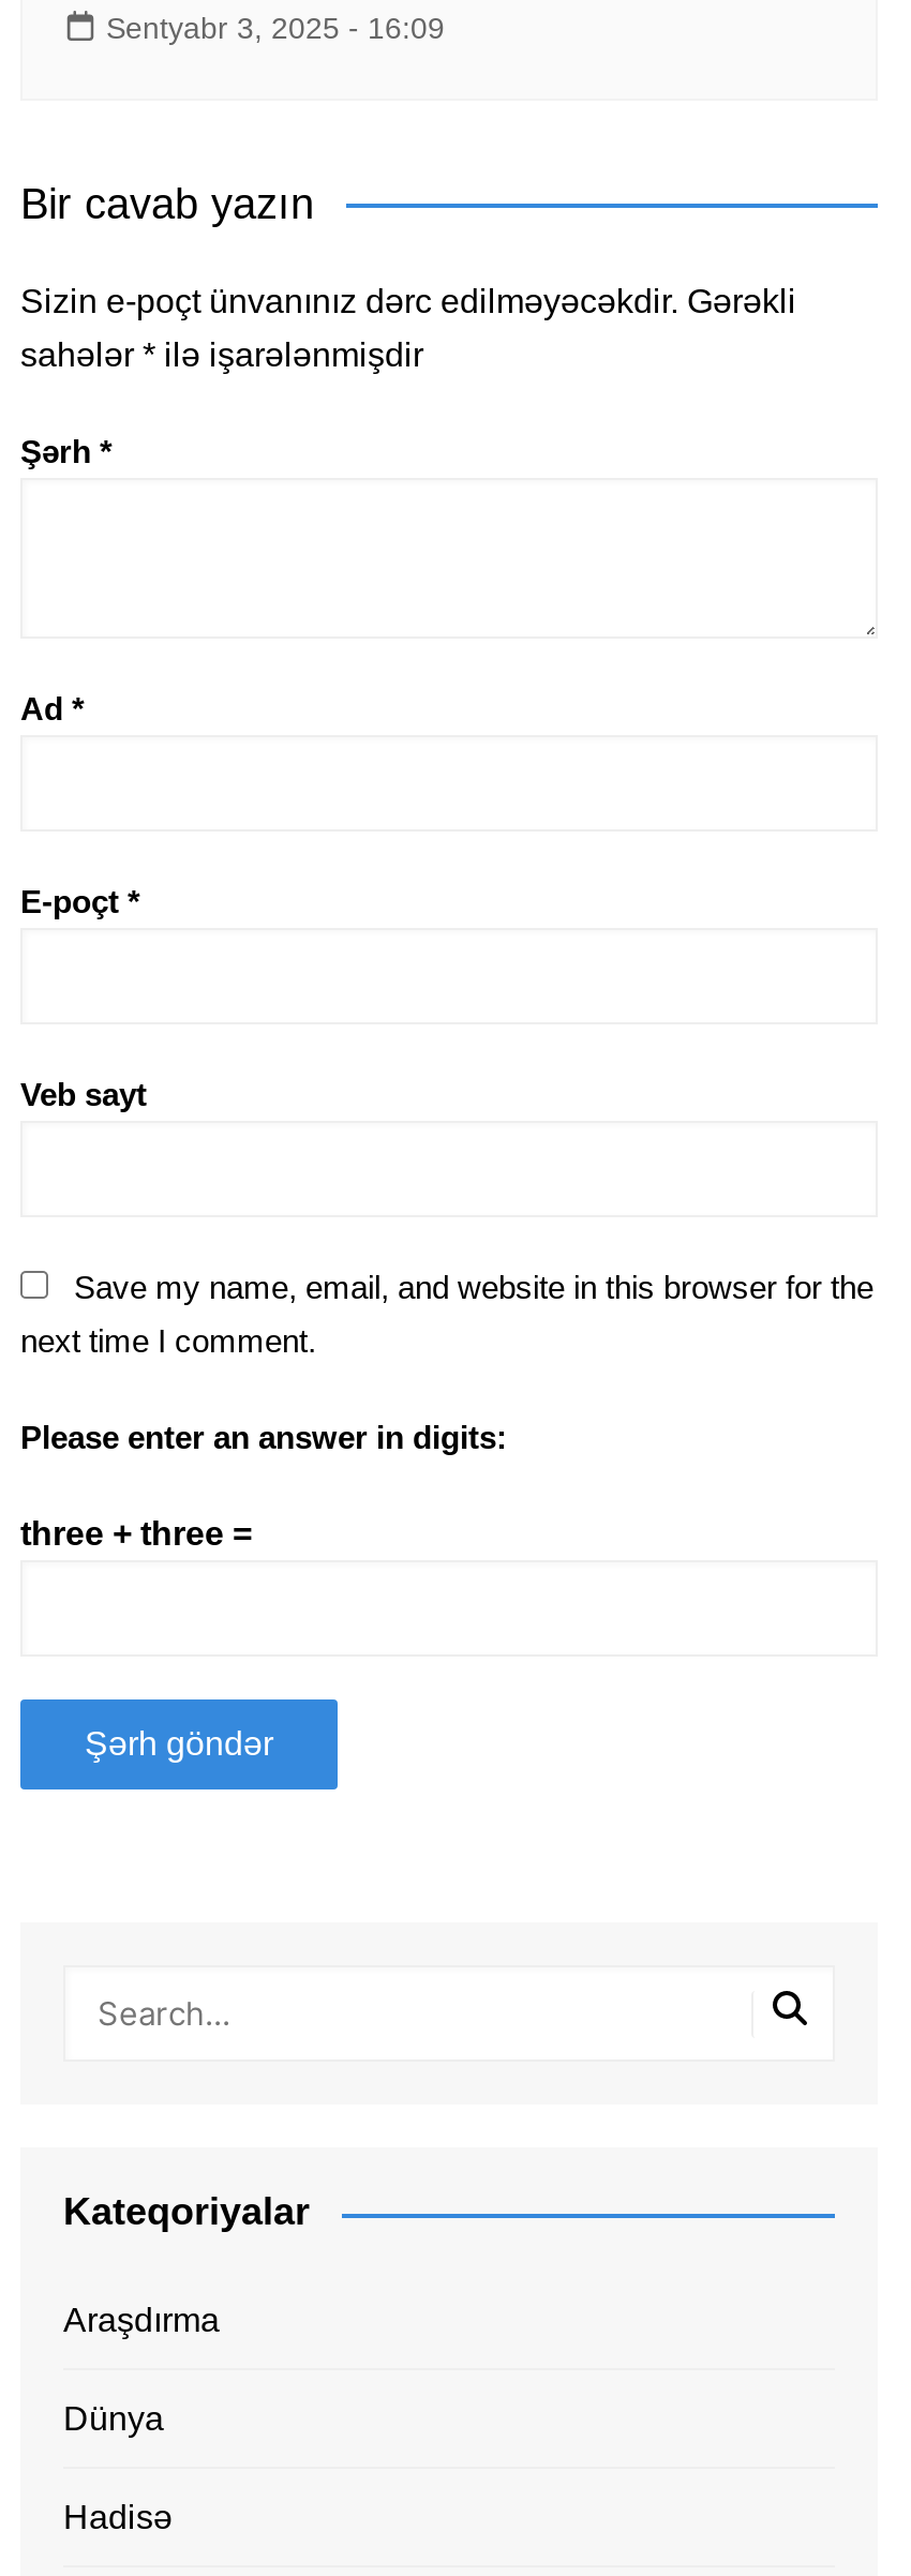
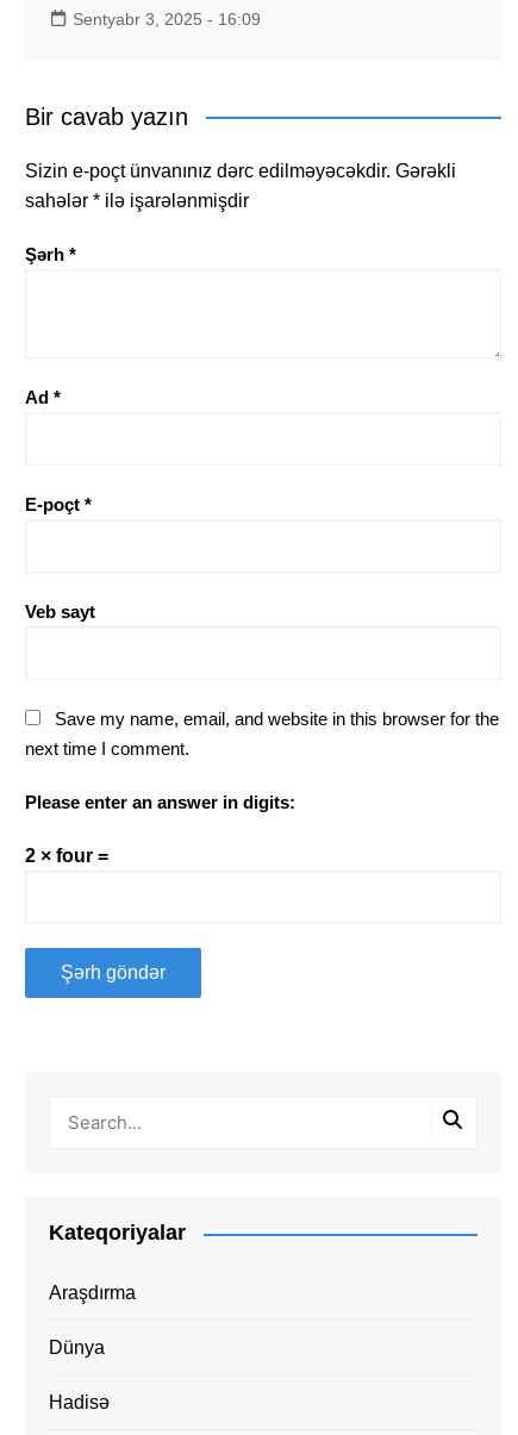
- three + three =
+ 2 × four =
